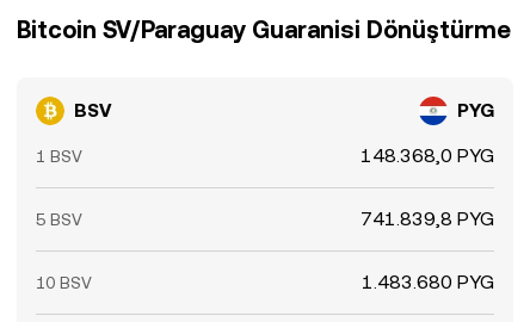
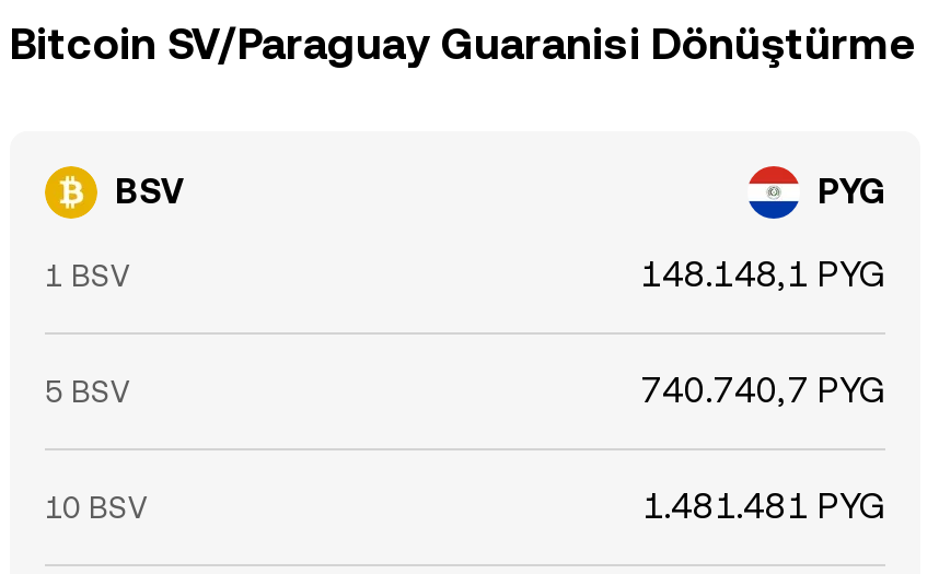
- 148.368,0 PYG
+ 148.148,1 PYG

- 741.839,8 PYG
+ 740.740,7 PYG

- 1.483.680 PYG
+ 1.481.481 PYG
